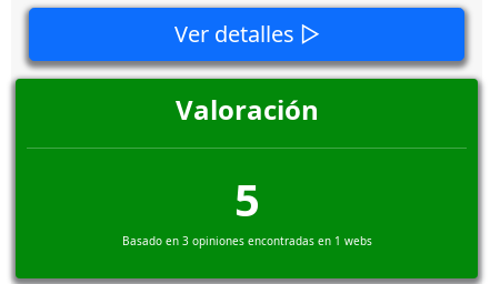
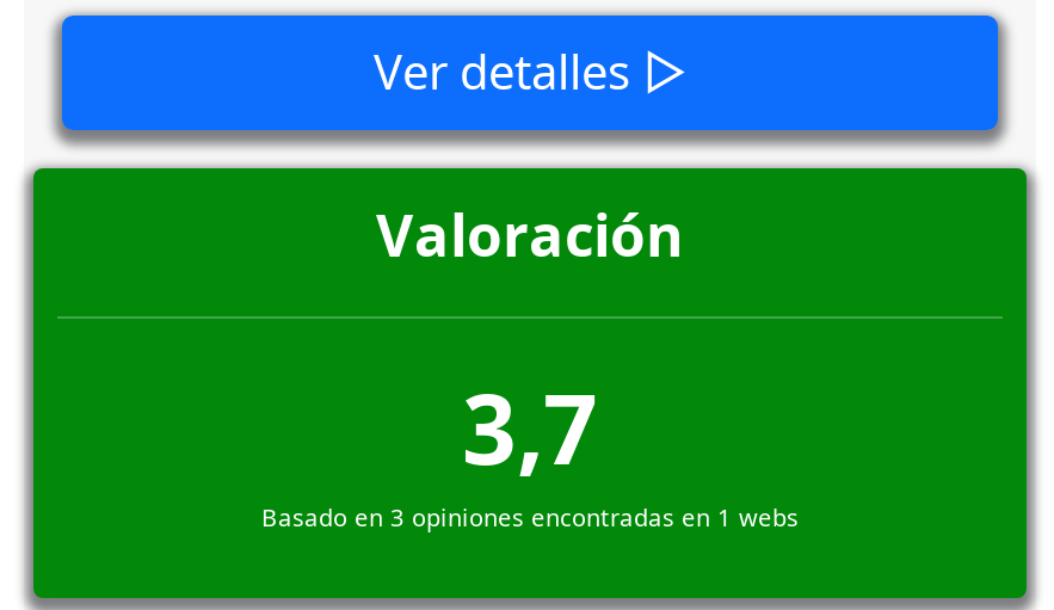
- 5
+ 3,7
